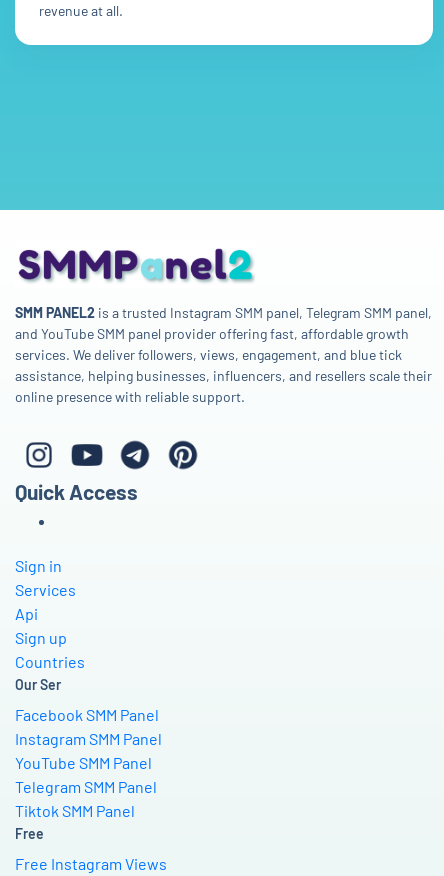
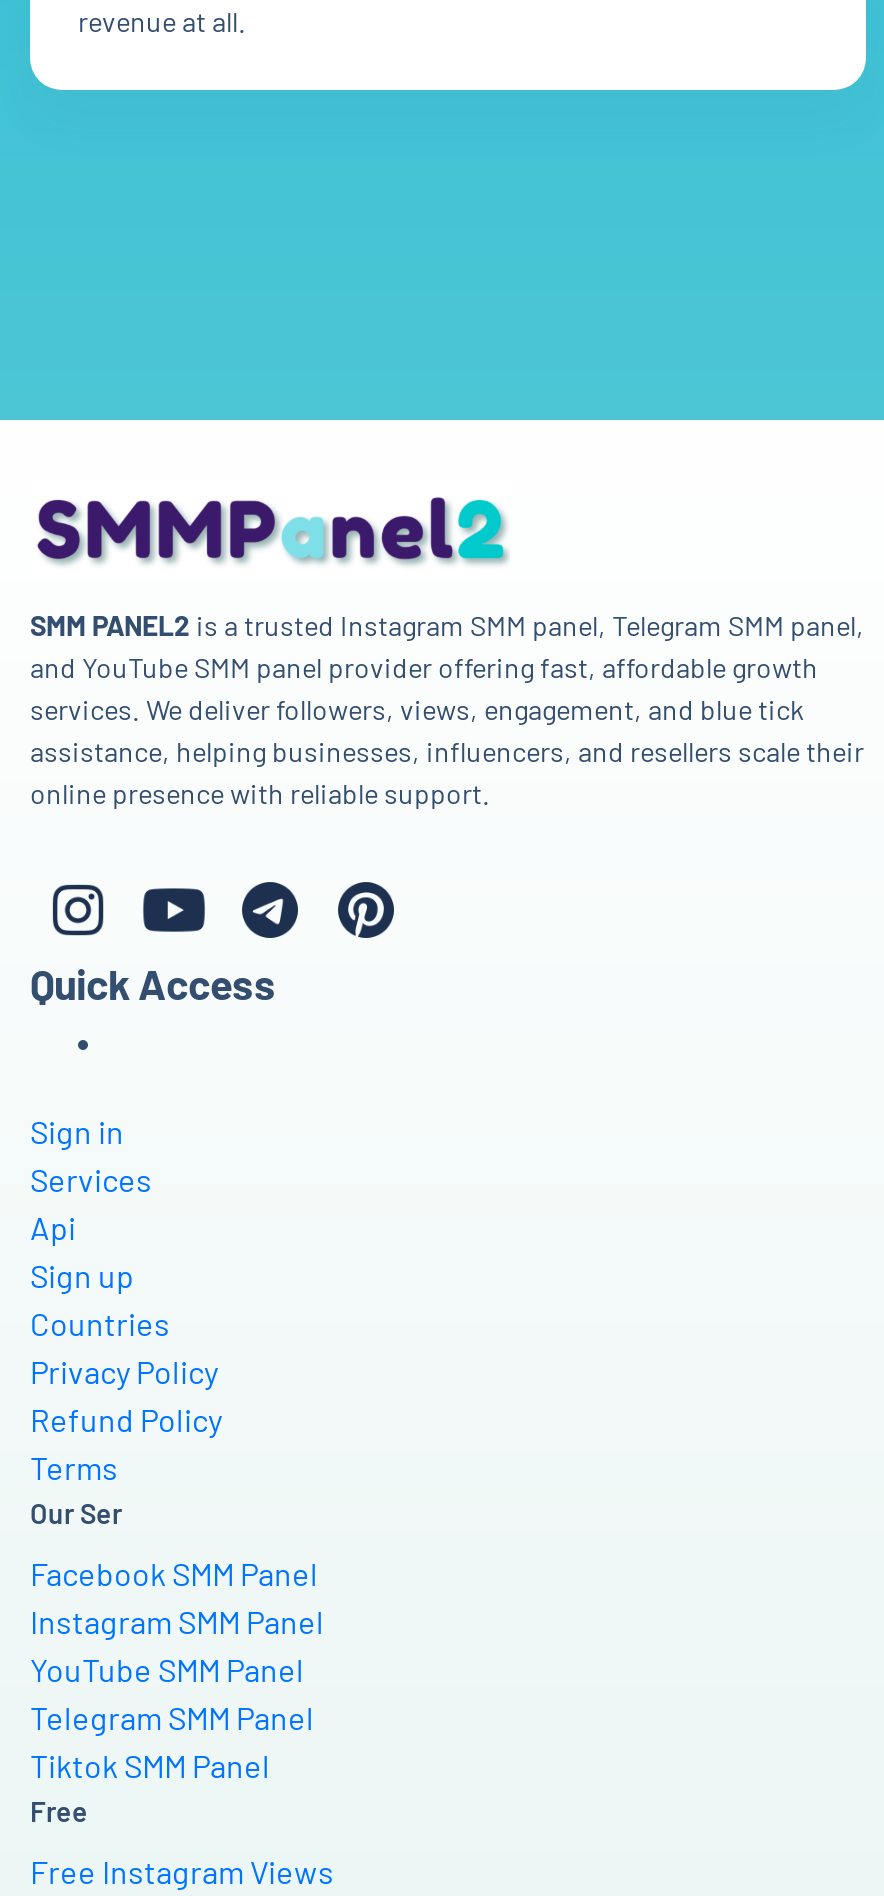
+ Privacy Policy
+ Refund Policy
+ Terms
